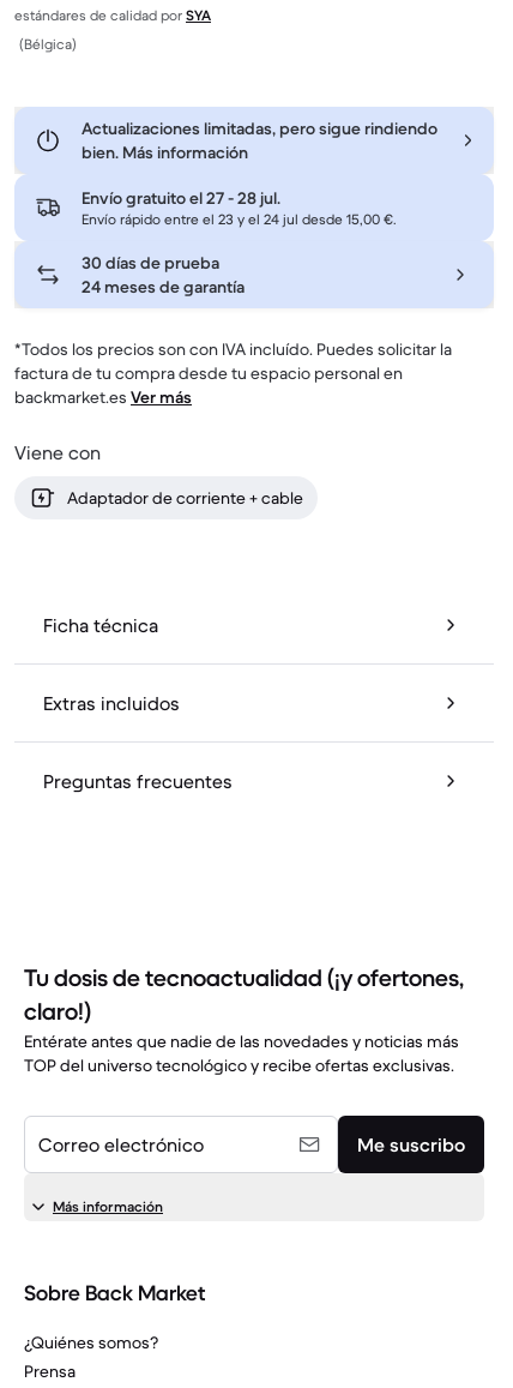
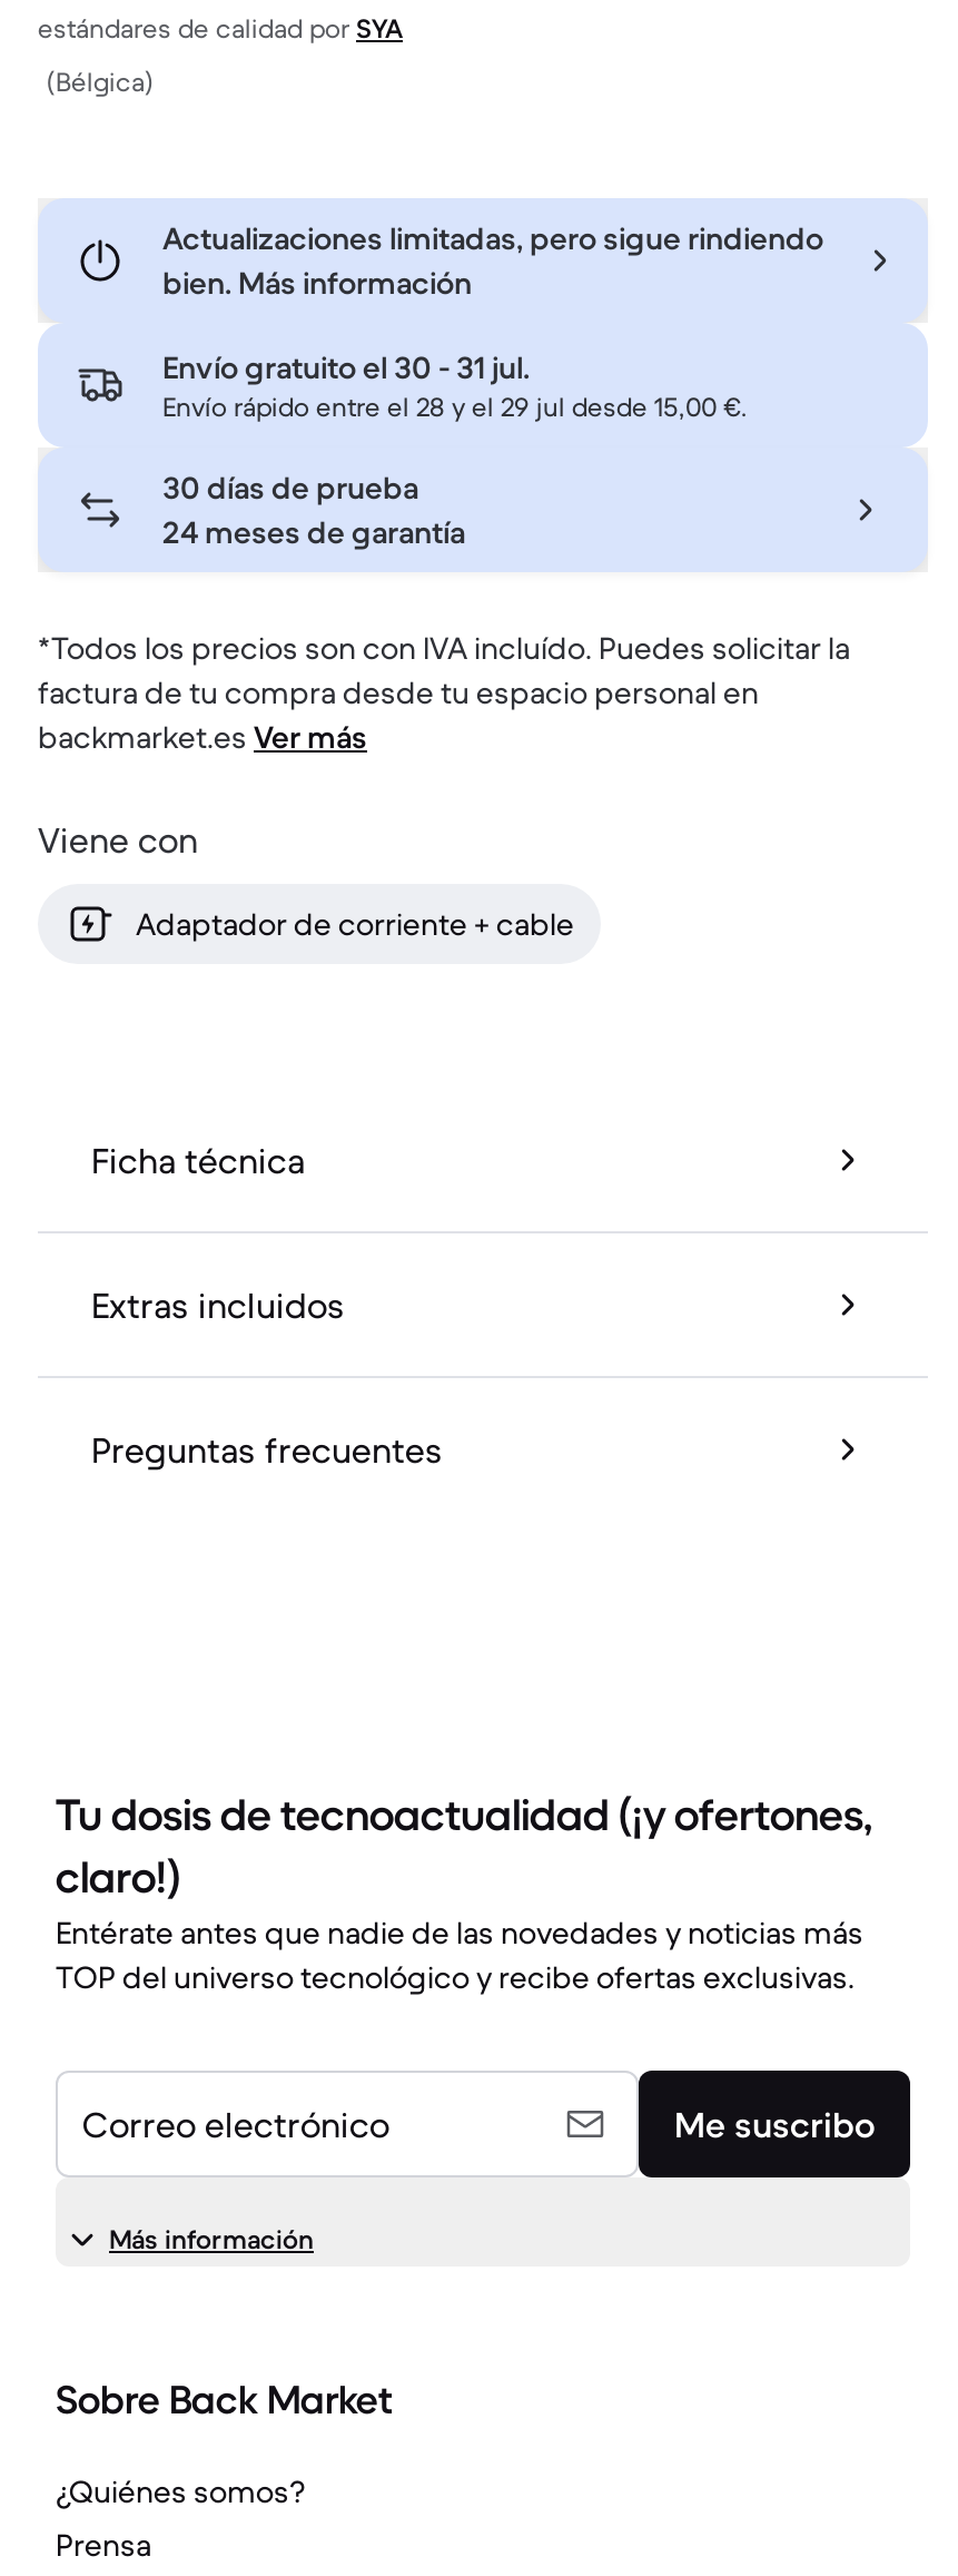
- Envío gratuito el 27 - 28 jul.
+ Envío gratuito el 30 - 31 jul.

- Envío rápido entre el 23 y el 24 jul desde 15,00 €.
+ Envío rápido entre el 28 y el 29 jul desde 15,00 €.
